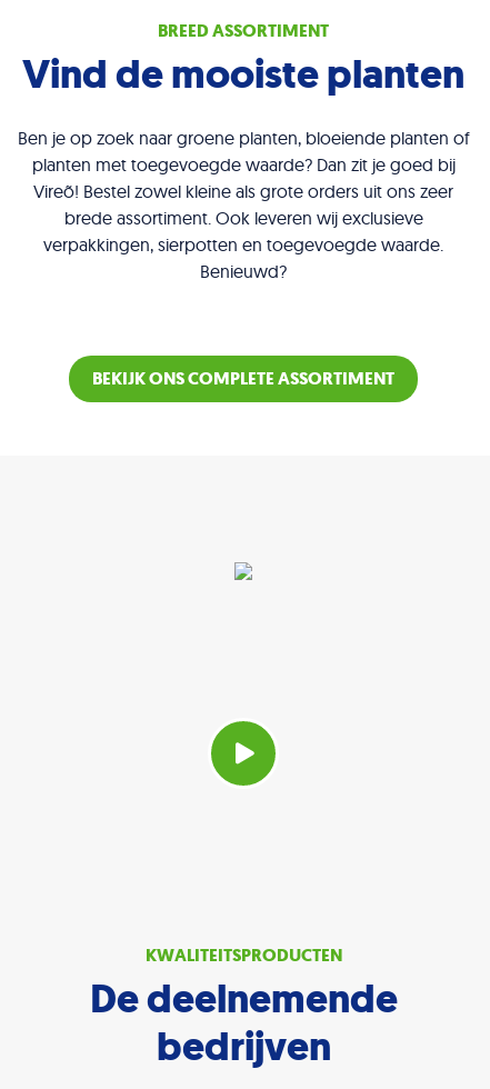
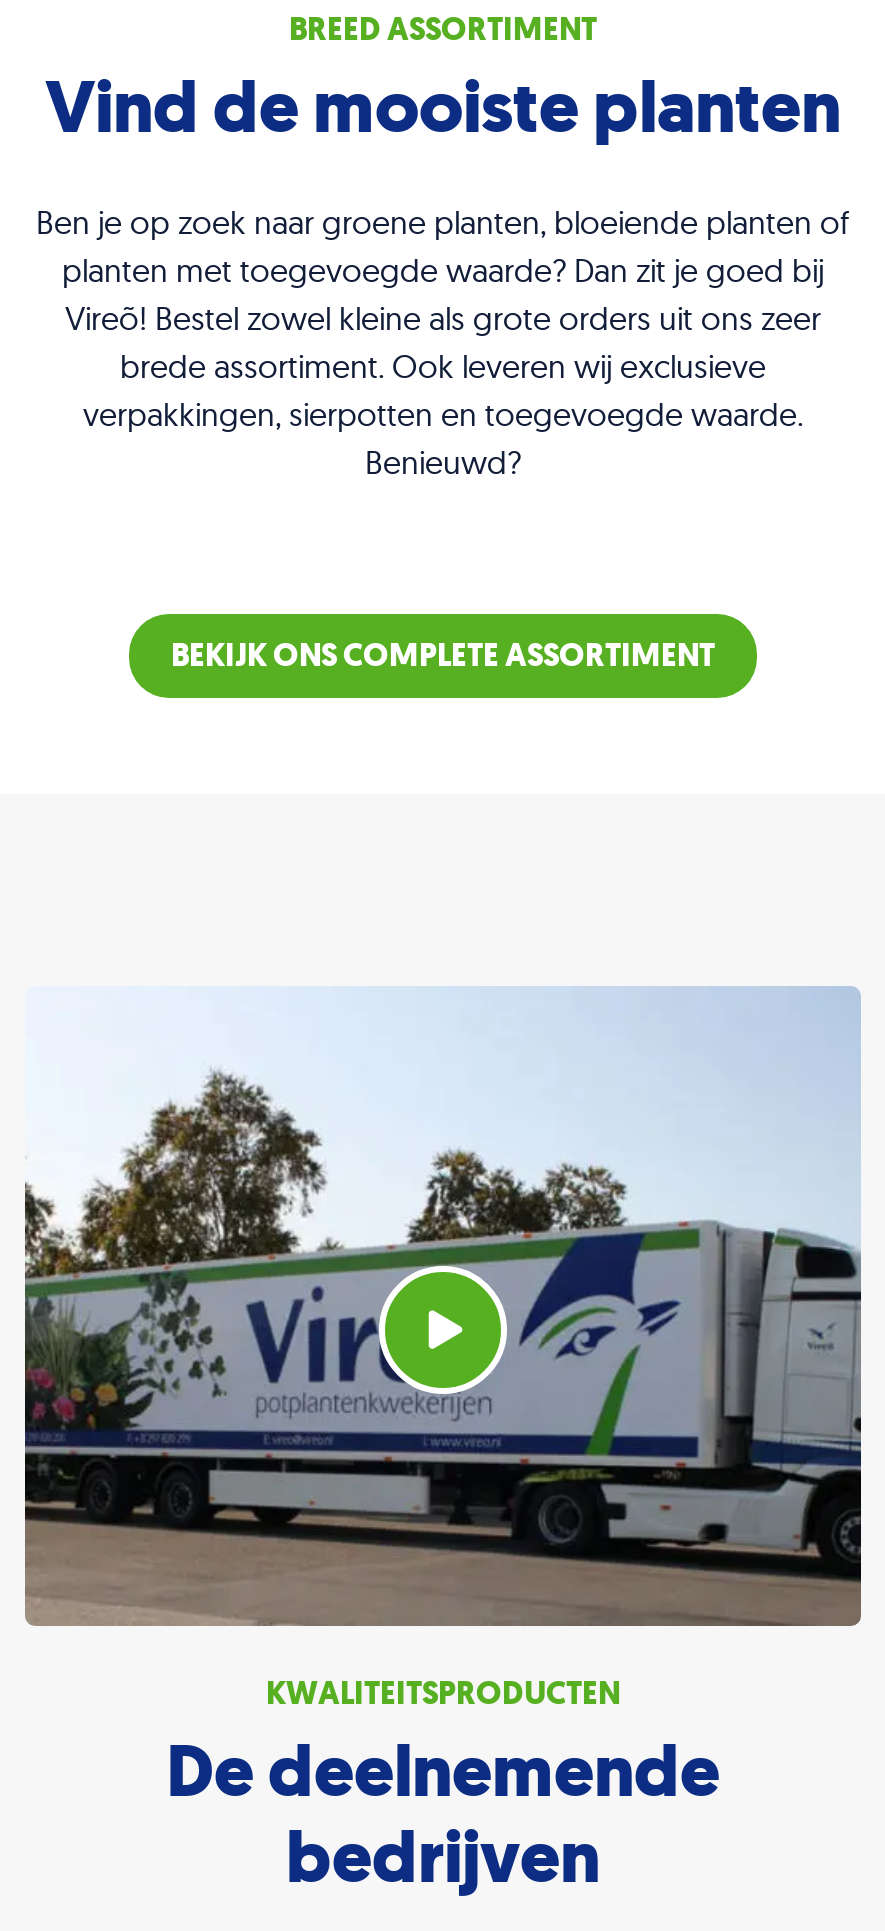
+ [image]
